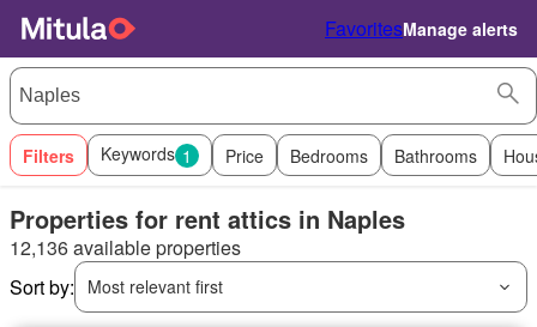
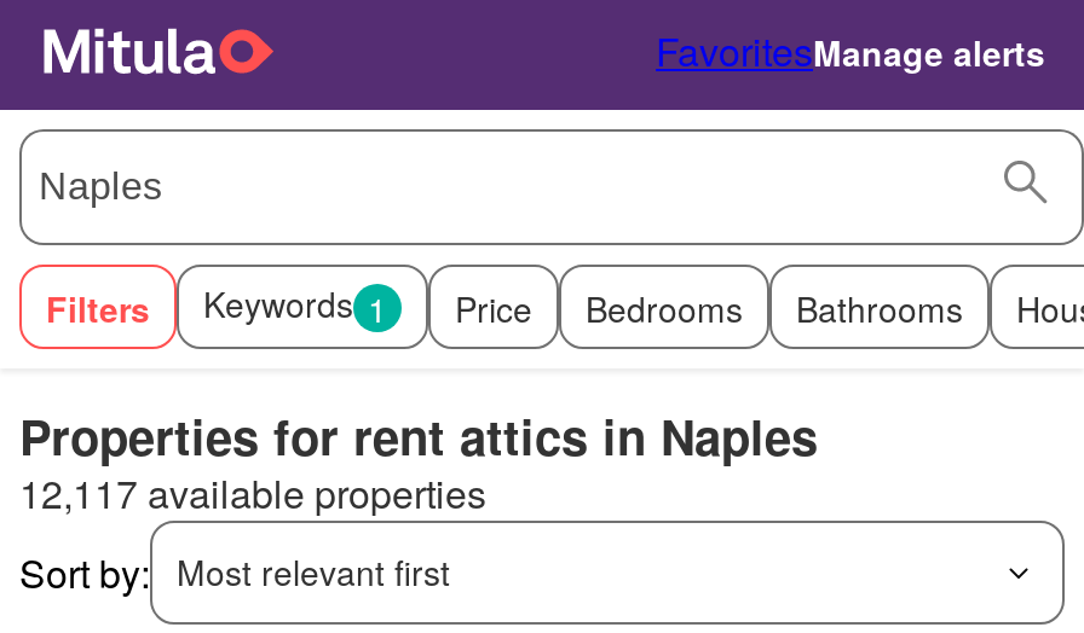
- 12,136 available properties
+ 12,117 available properties
